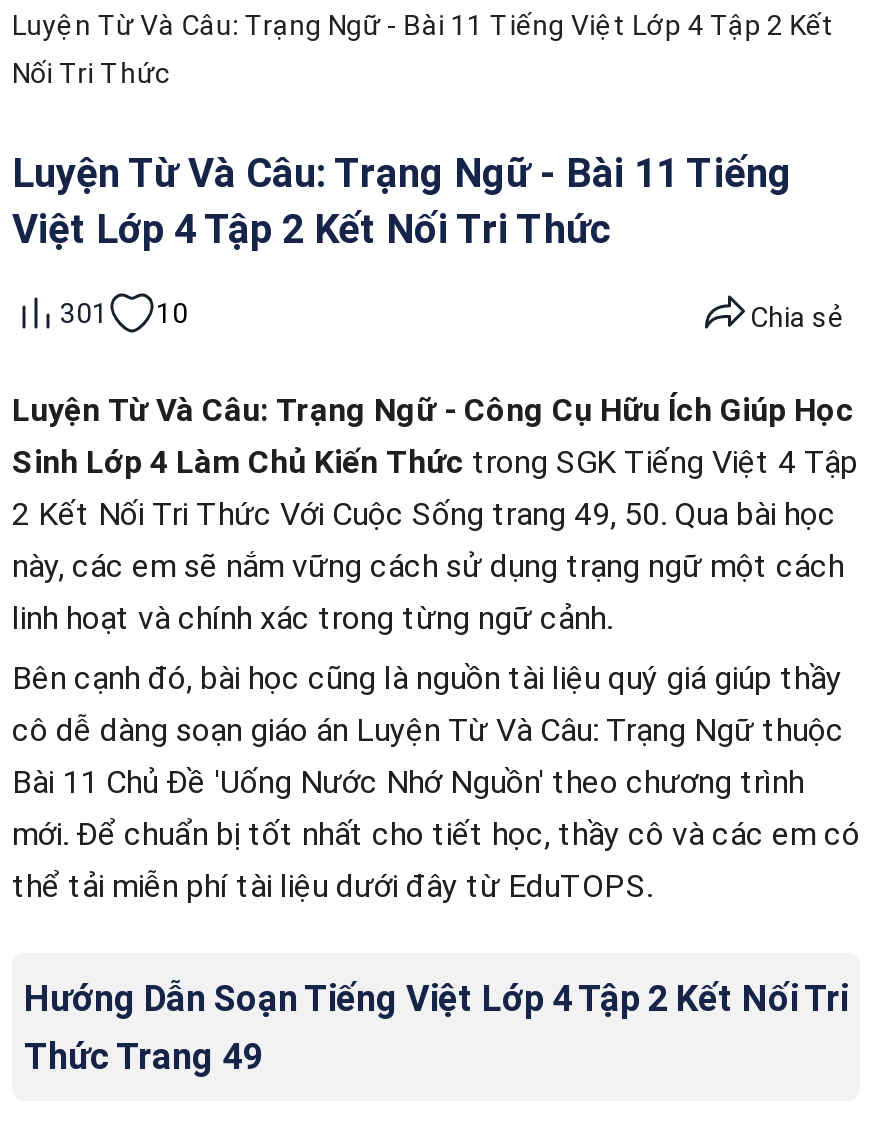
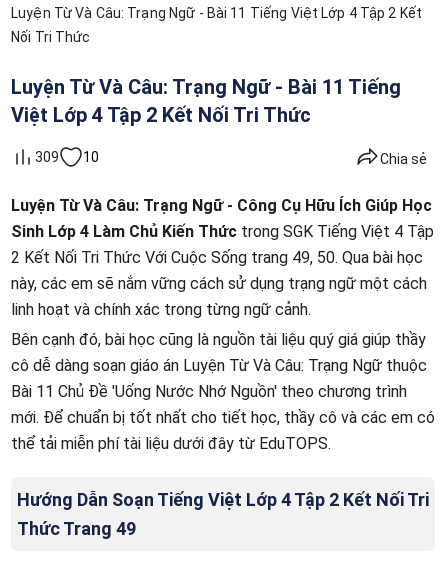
- 301 10
+ 309 10
